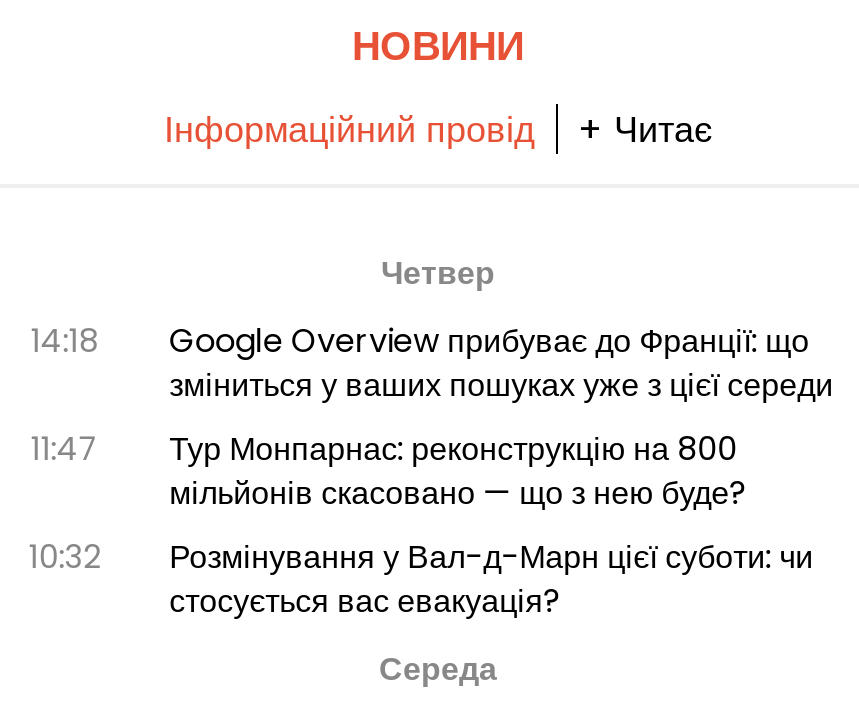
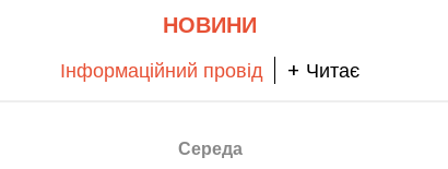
- Четвер
- 14:18
- Google Overview прибуває до Франції: що
- зміниться у ваших пошуках уже з цієї середи
- 11:47
- Тур Монпарнас: реконструкцію на 800
- мільйонів скасовано — що з нею буде?
- 10:32
- Розмінування у Вал-д-Марн цієї суботи: чи
- стосується вас евакуація?
